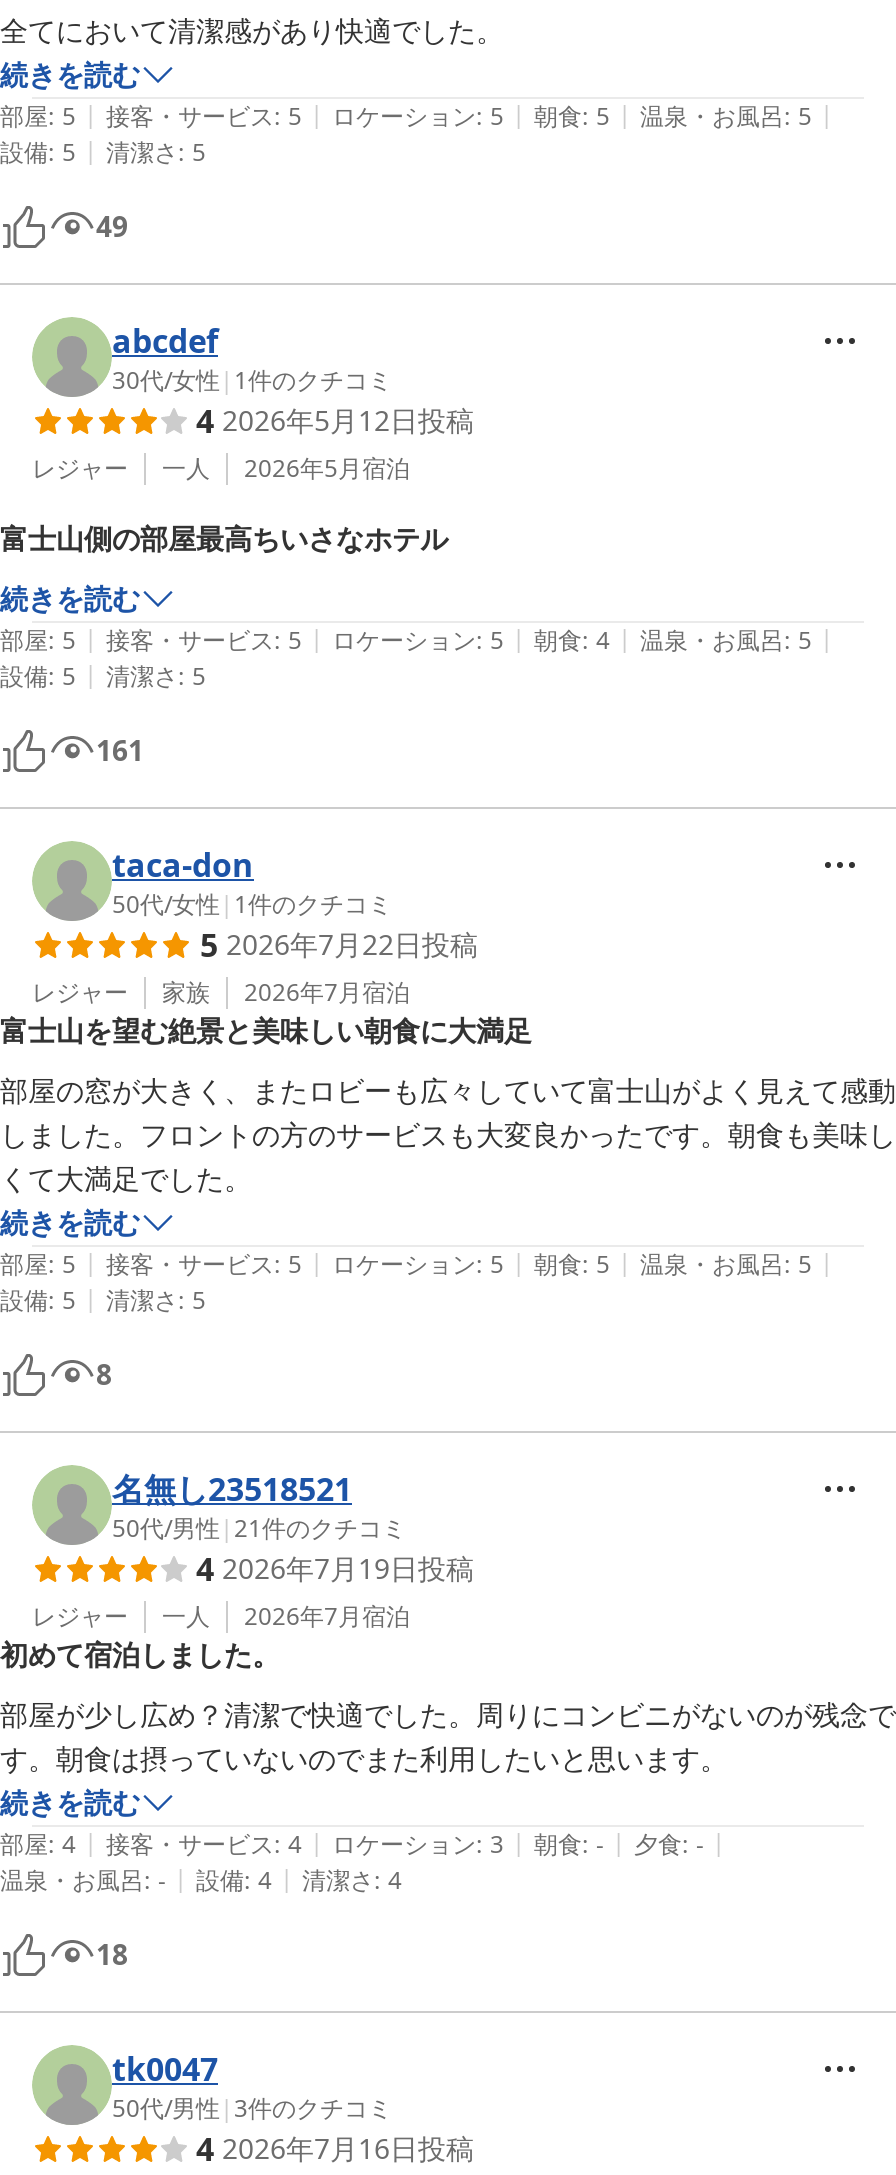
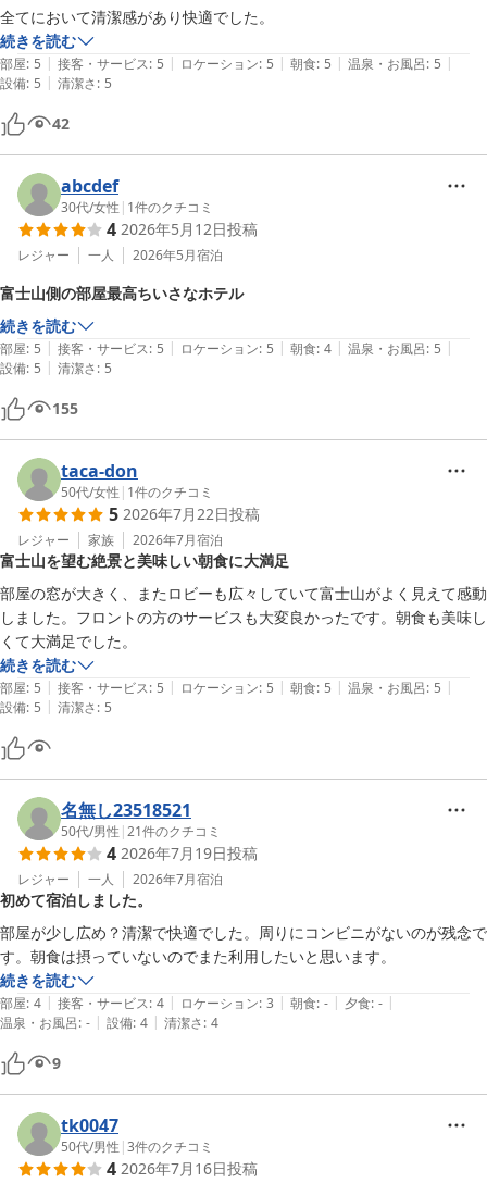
- 49
+ 42

- 161
+ 155

- 8

- 18
+ 9
